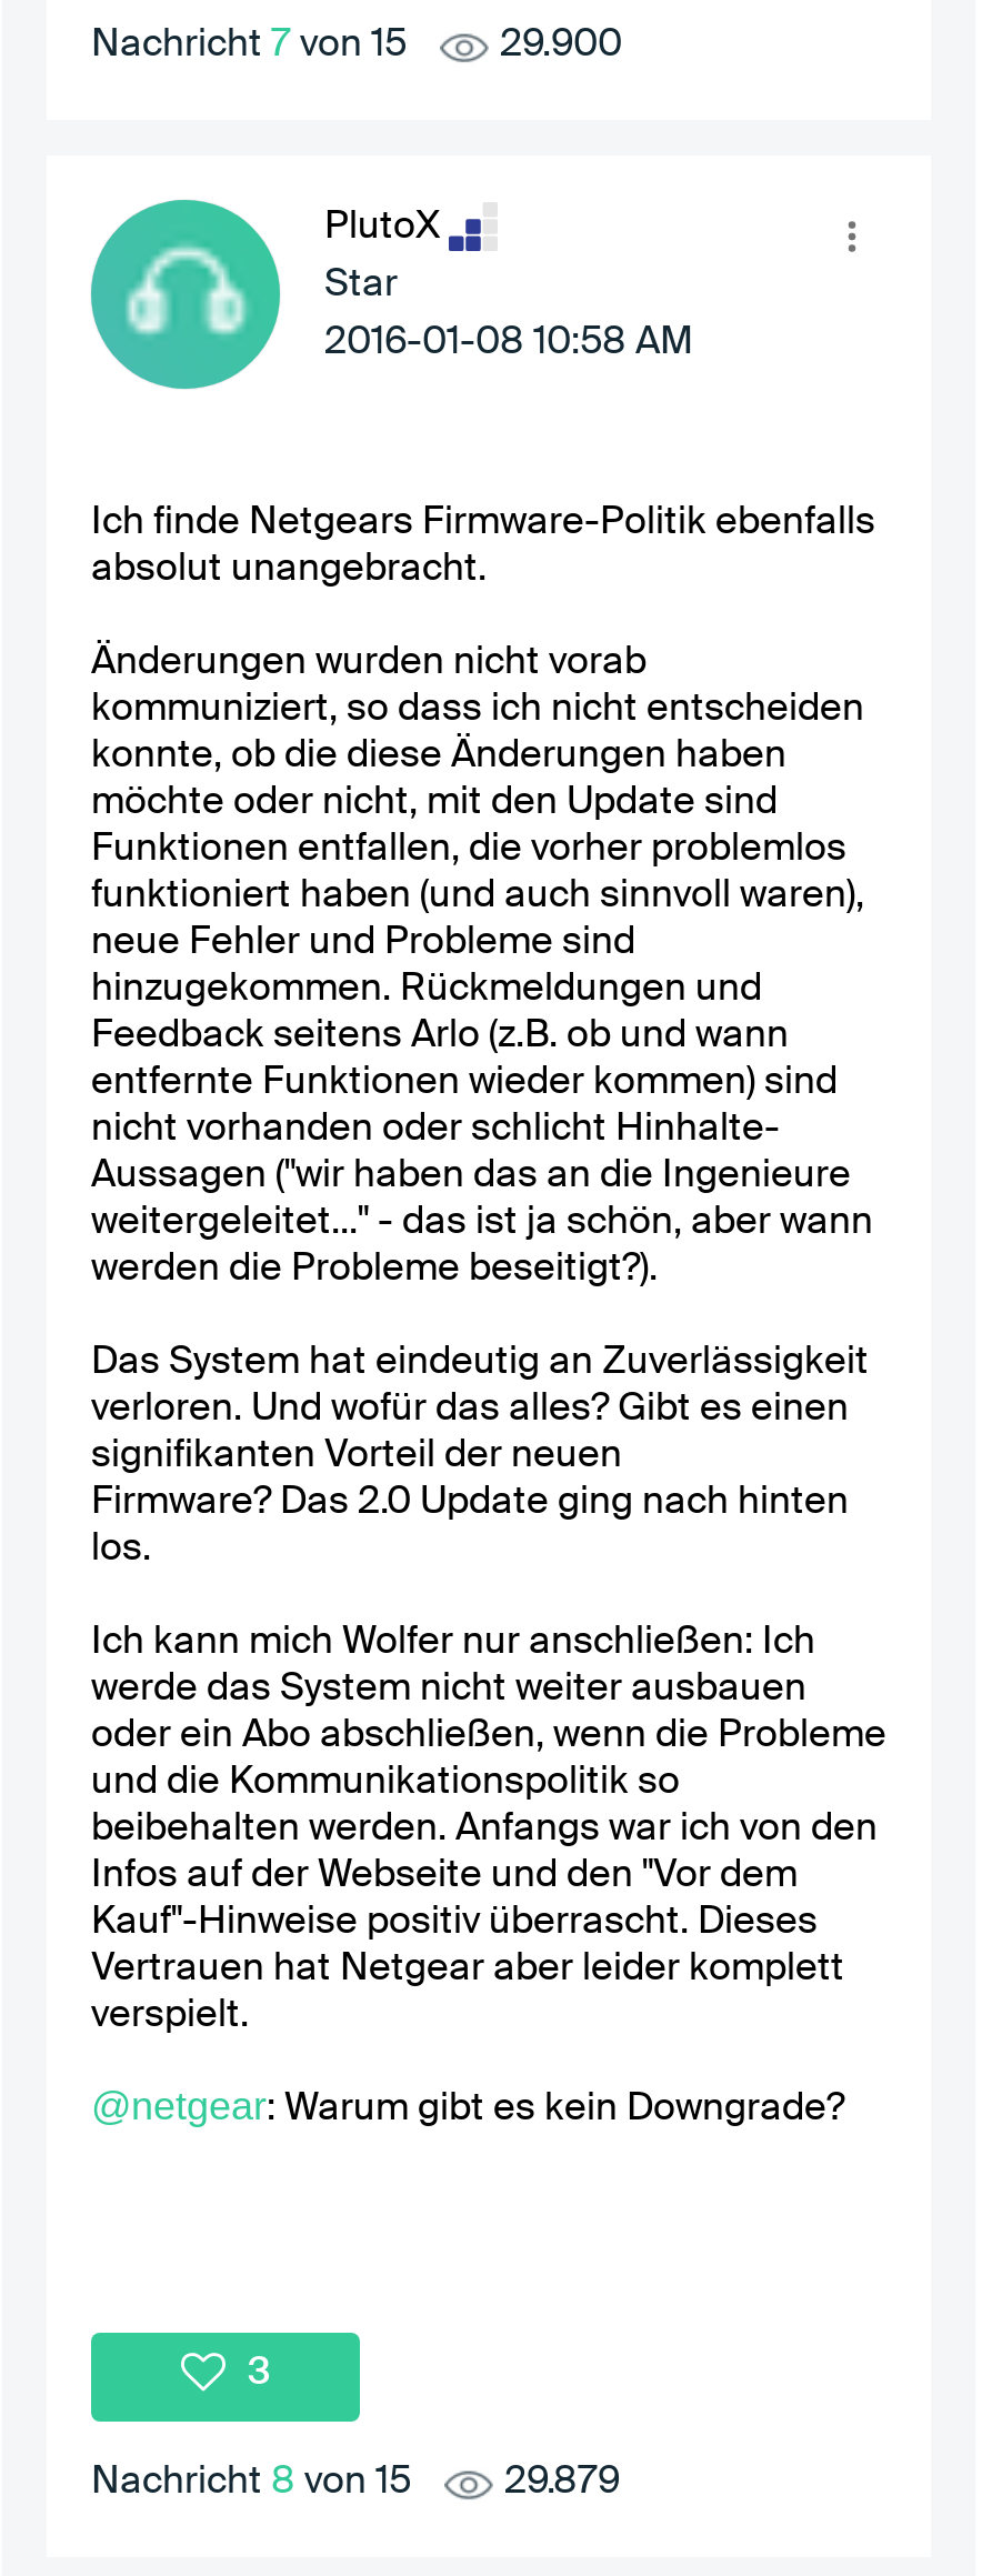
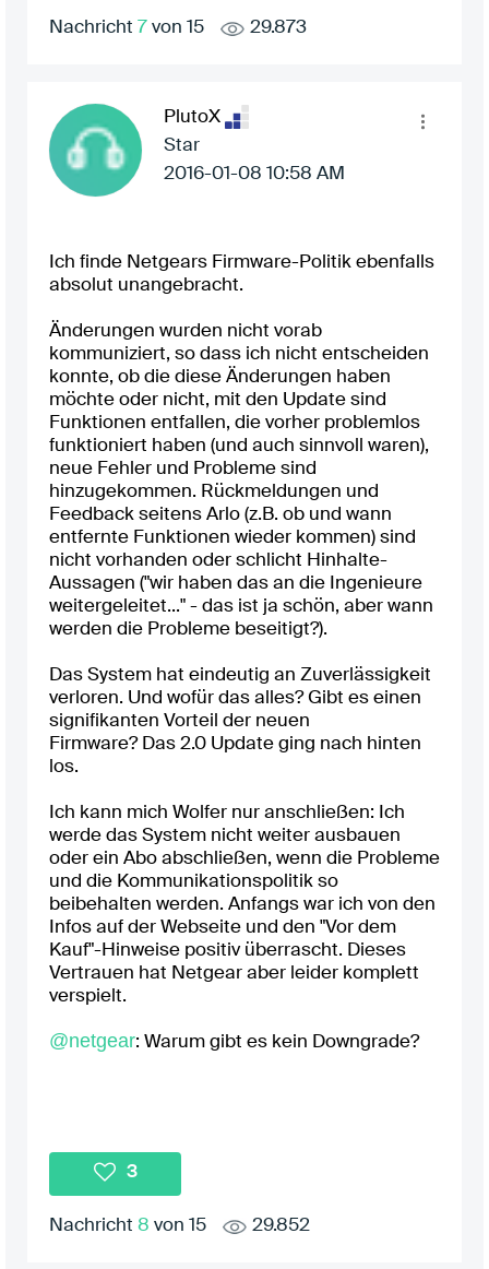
- 29.900
+ 29.873

- 29.879
+ 29.852
